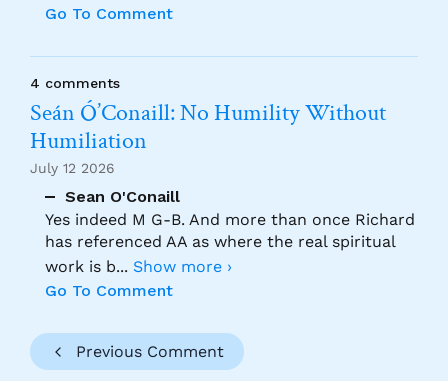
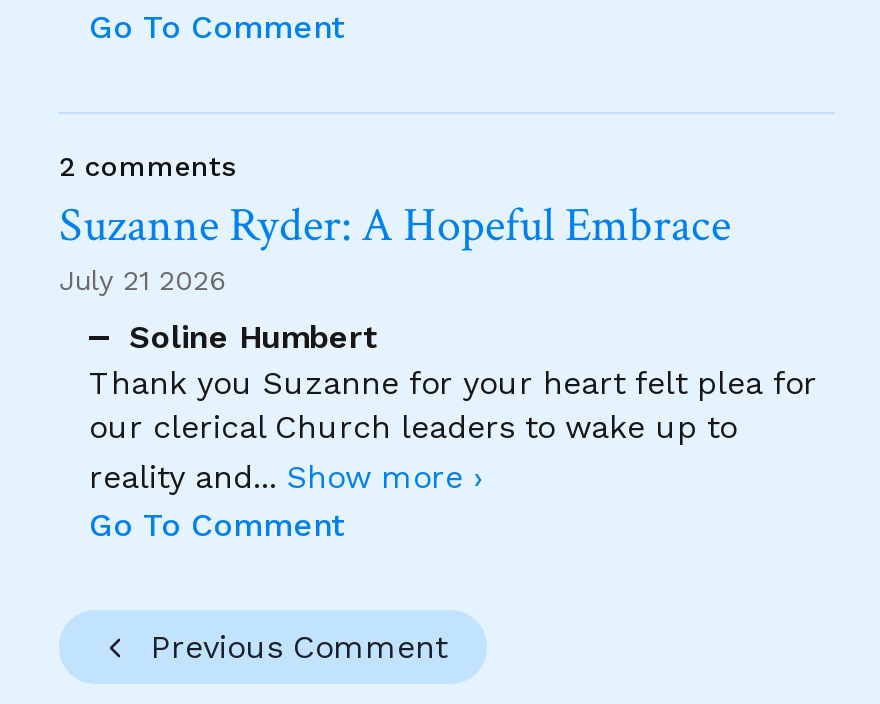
- 4 comments
- Seán Ó’Conaill: No Humility Without
- Humiliation
- July 12 2026
+ 2 comments
+ Suzanne Ryder: A Hopeful Embrace
+ July 21 2026

- Sean O'Conaill
- Yes indeed M G-B. And more than once Richard
- has referenced AA as where the real spiritual
- work is b... Show more ›
+ Soline Humbert
+ Thank you Suzanne for your heart felt plea for
+ our clerical Church leaders to wake up to
+ reality and... Show more ›
